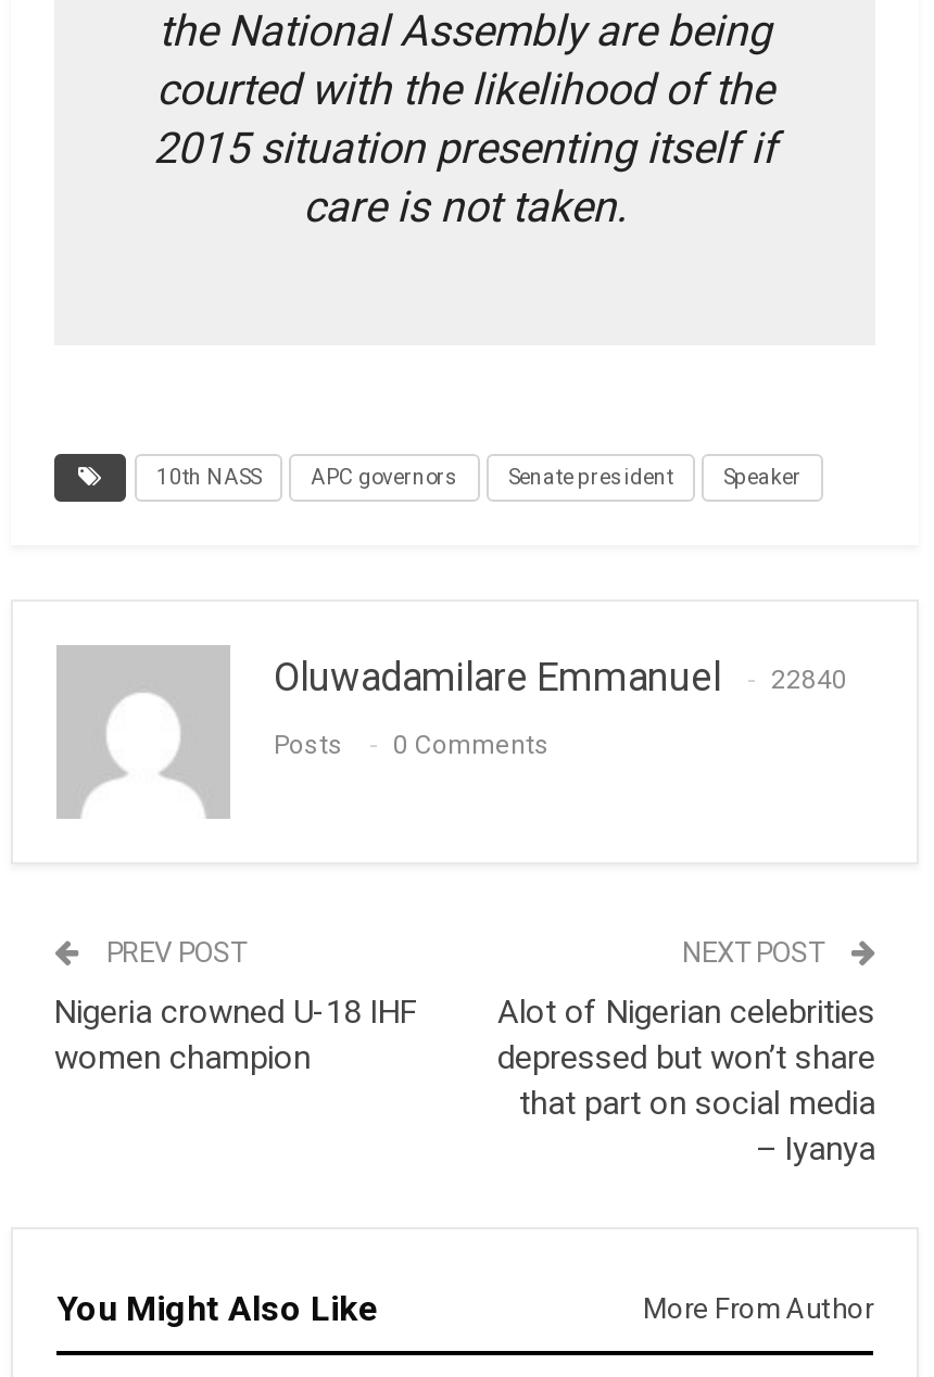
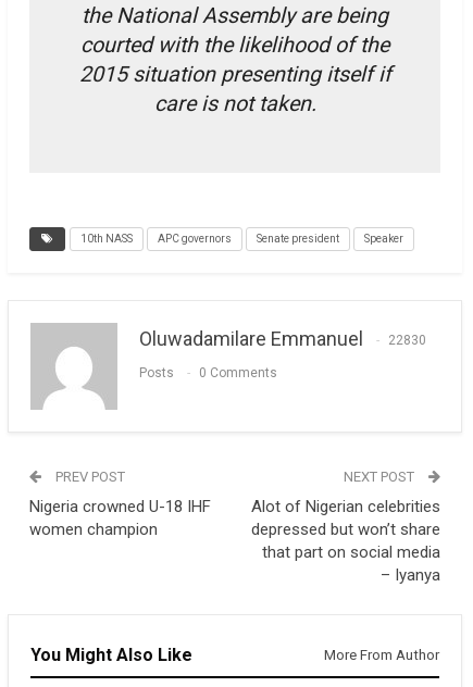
- Oluwadamilare Emmanuel 22840
+ Oluwadamilare Emmanuel 22830
